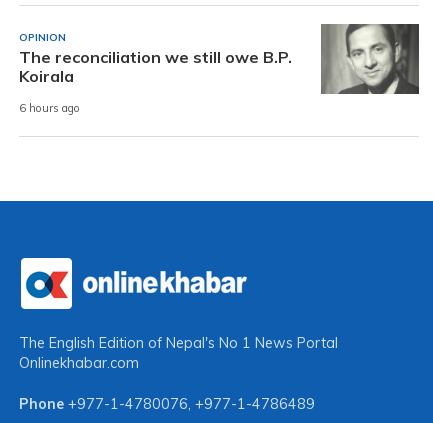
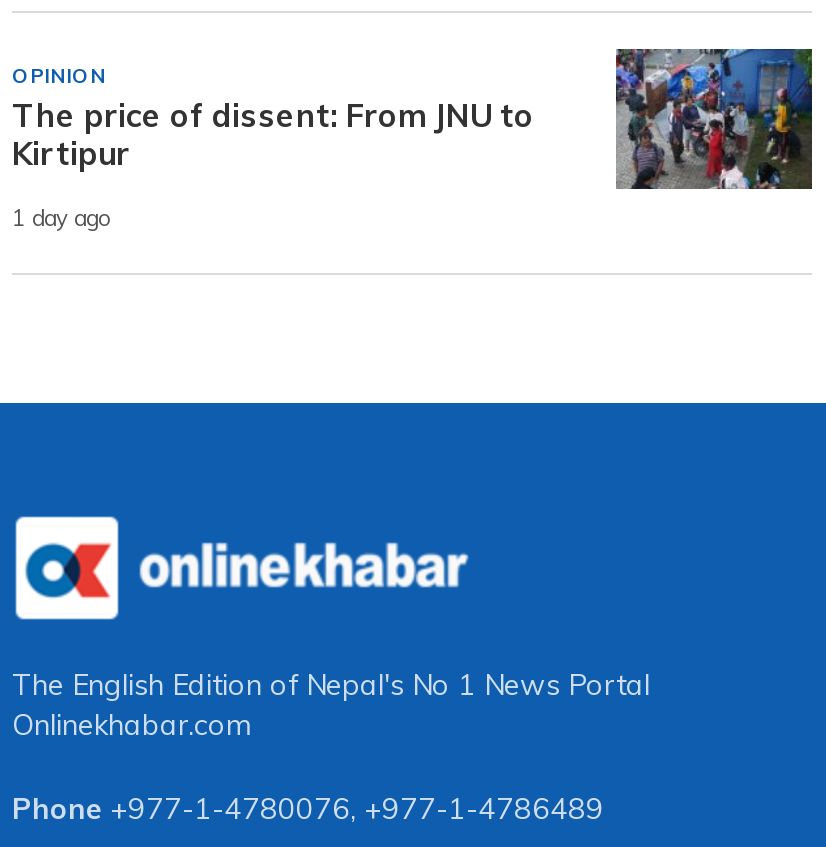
- [image]
+ [image]

- The reconciliation we still owe B.P.
- Koirala
+ The price of dissent: From JNU to
+ Kirtipur

- 6 hours ago
+ 1 day ago
